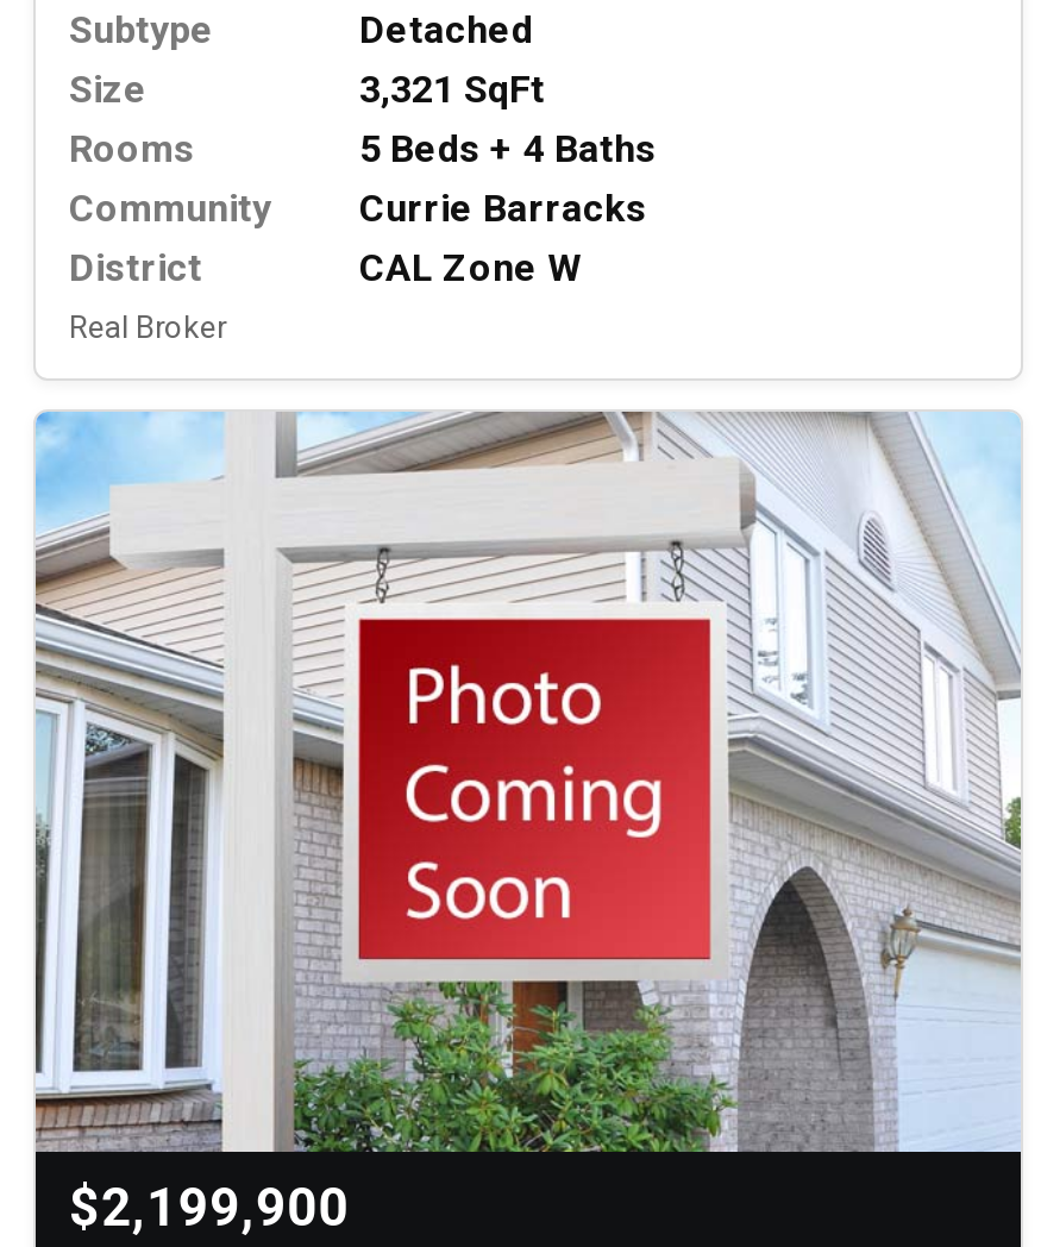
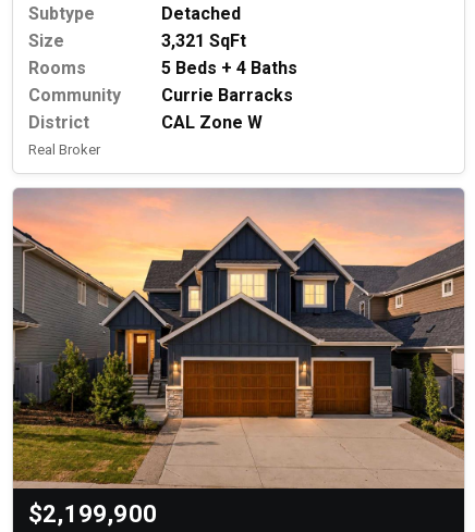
- [image]
+ [image]
